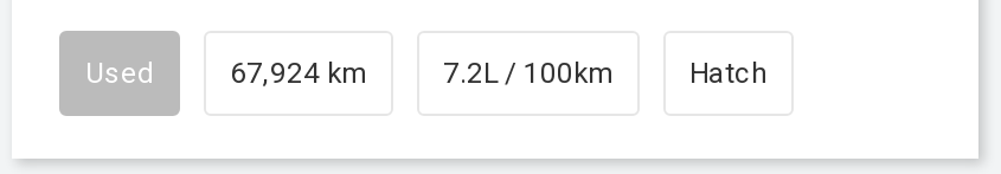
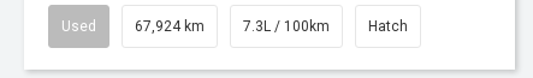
- 7.2L / 100km
+ 7.3L / 100km
